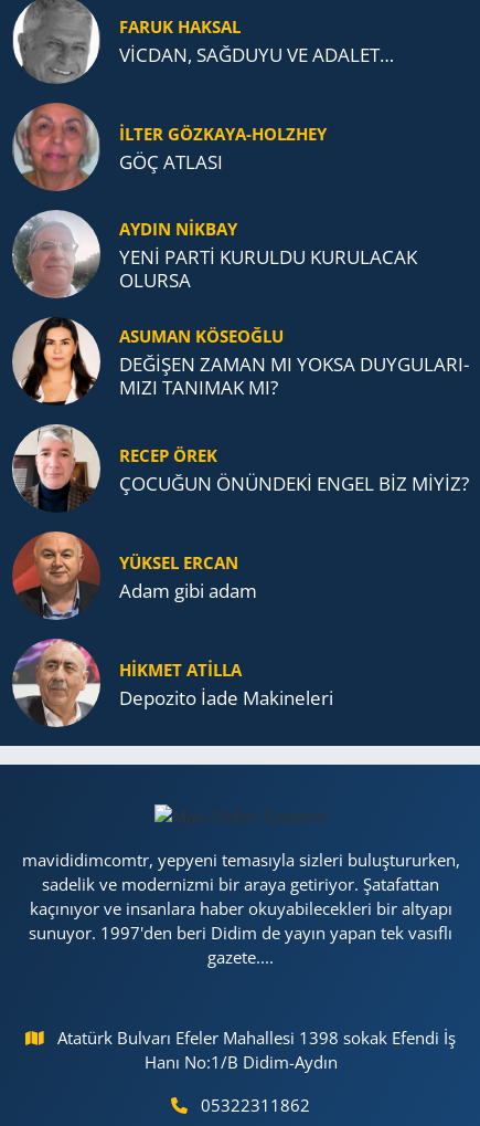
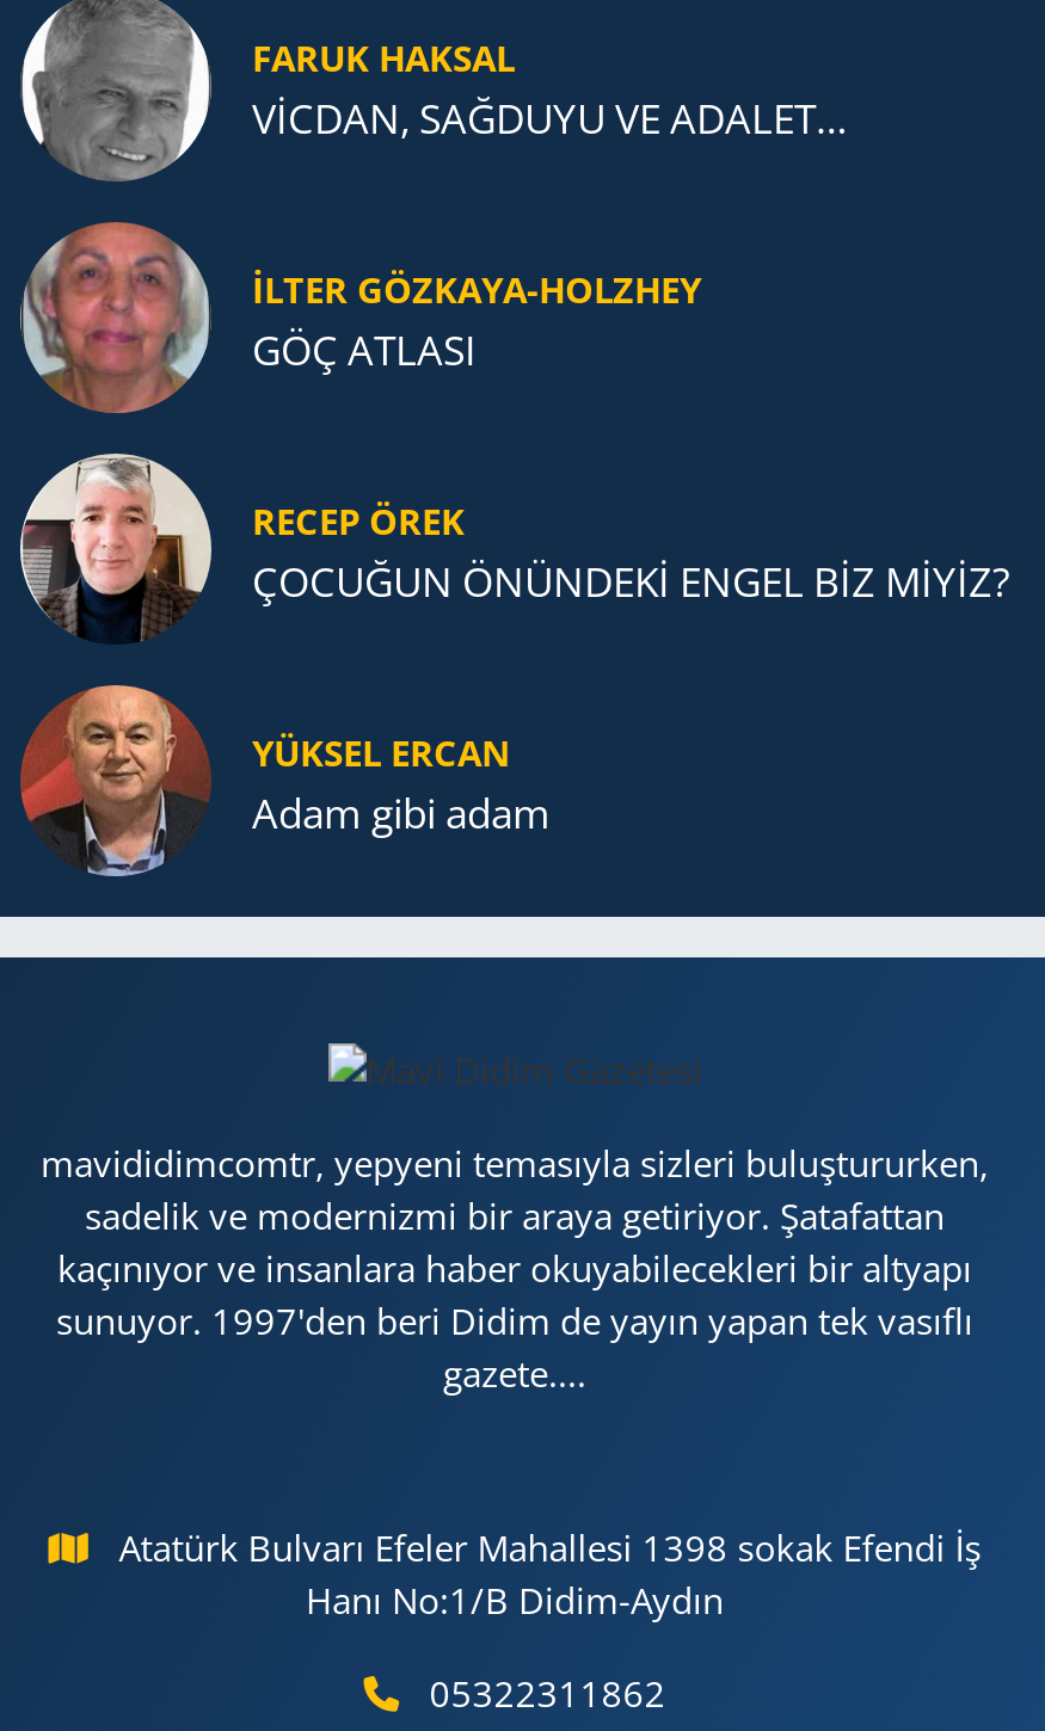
- [image]
- AYDIN NİKBAY
- YENİ PARTİ KURULDU KURULACAK
- OLURSA
- ASUMAN KÖSEOĞLU
- DEĞİŞEN ZAMAN MI YOKSA DUYGULARI
- MIZI TANIMAK MI?

- [image]

- [image]
- HİKMET ATİLLA
- Depozito İade Makineleri
